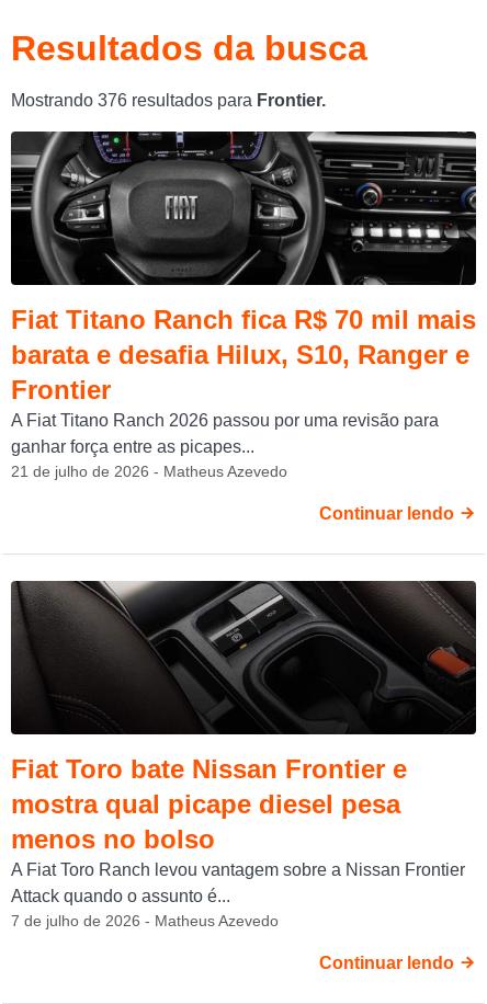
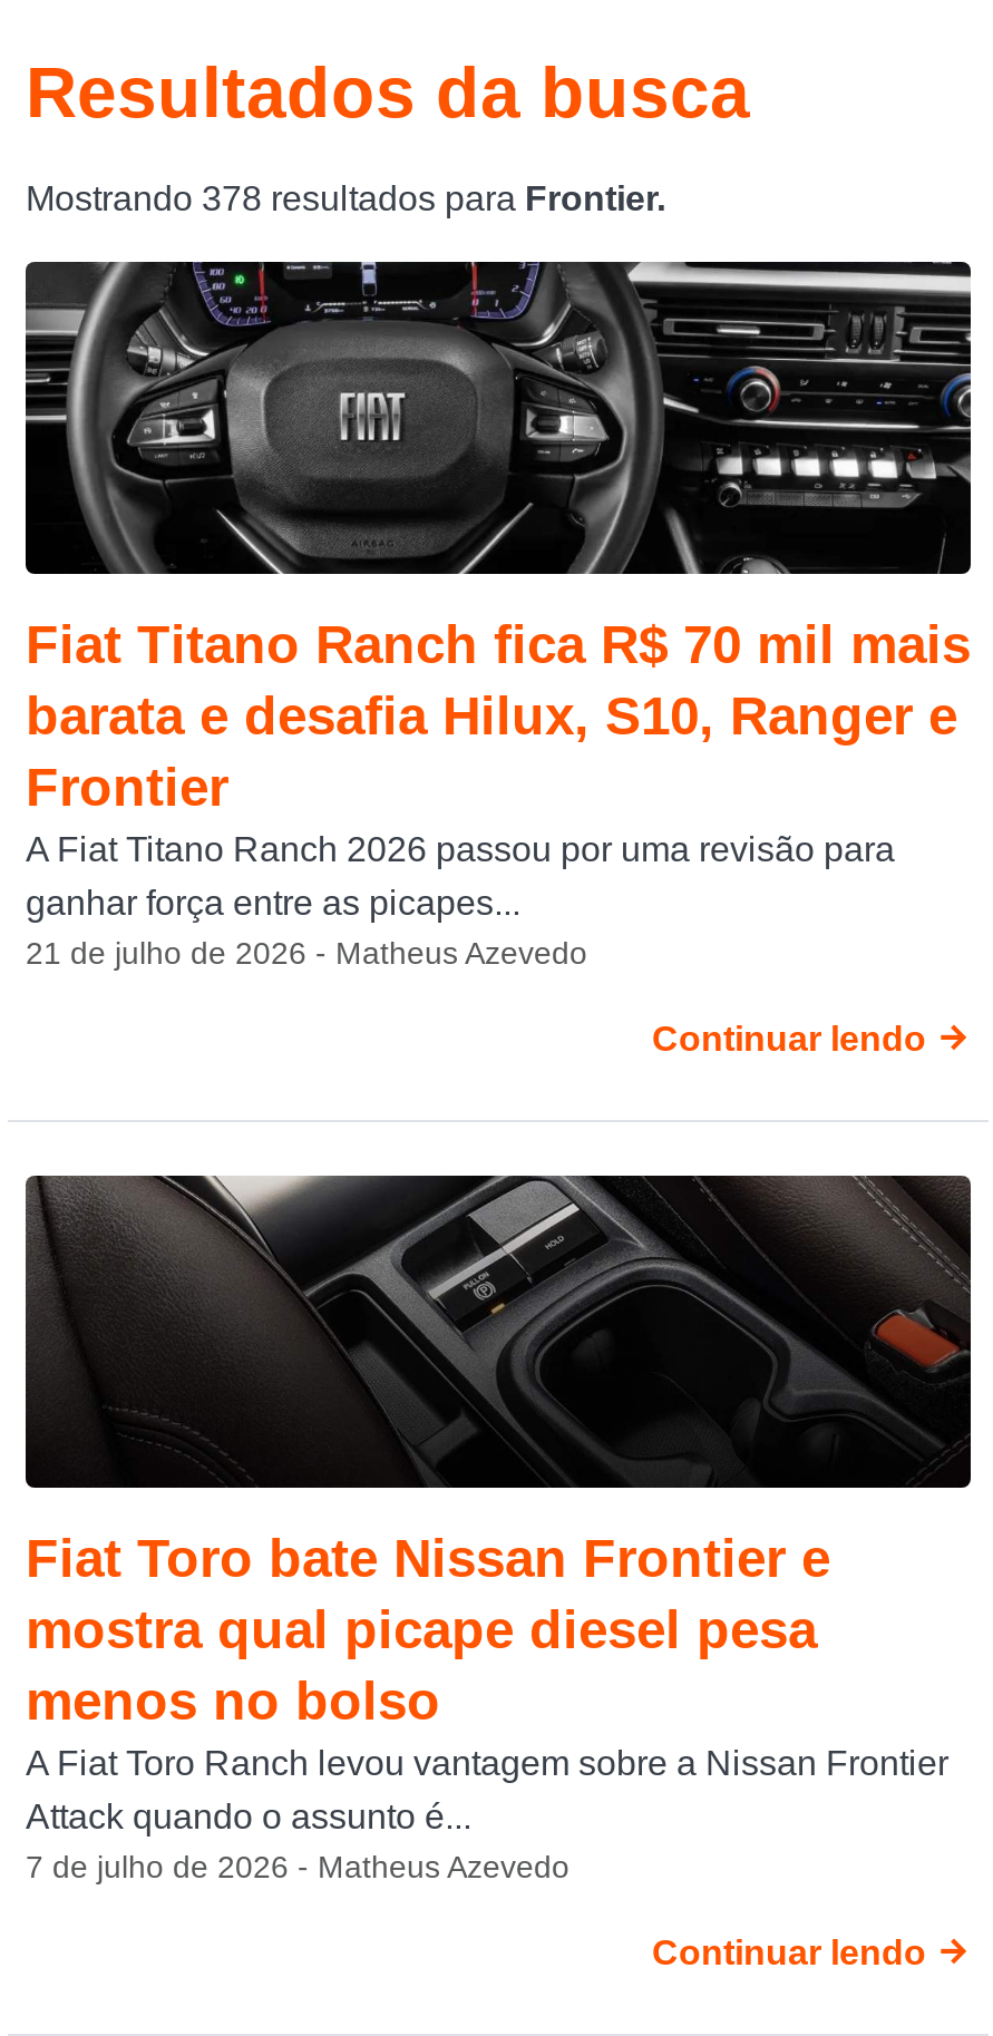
- Mostrando 376 resultados para Frontier.
+ Mostrando 378 resultados para Frontier.
